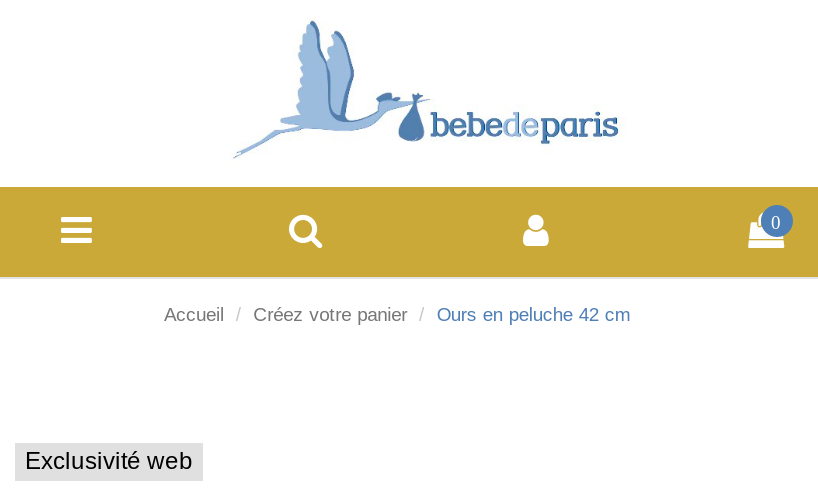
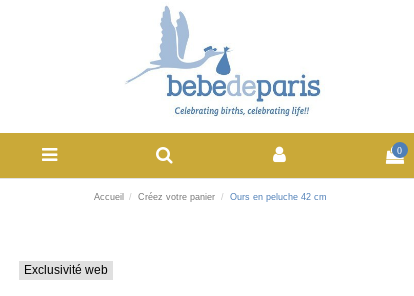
- [image]
+ [image]
